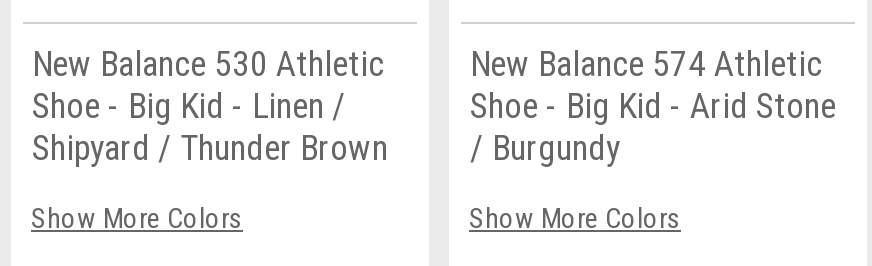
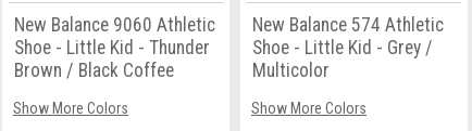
- New Balance 530 Athletic
- Shoe - Big Kid - Linen /
- Shipyard / Thunder Brown
+ New Balance 9060 Athletic
+ Shoe - Little Kid - Thunder
+ Brown / Black Coffee

- Shoe - Big Kid - Arid Stone
- / Burgundy
+ Shoe - Little Kid - Grey /
+ Multicolor
